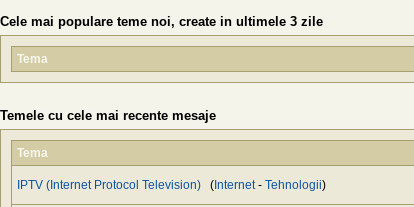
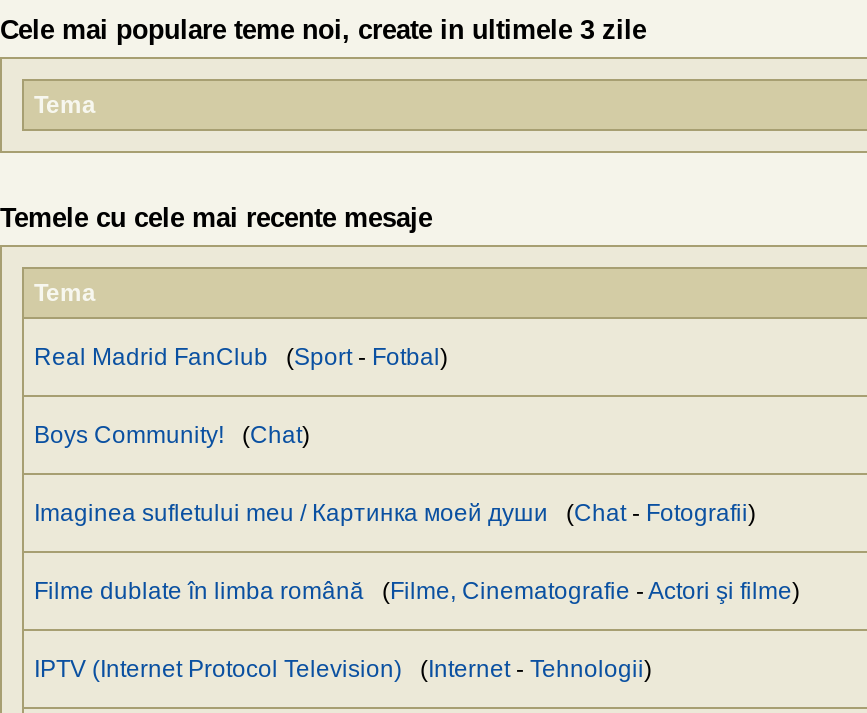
+ Real Madrid FanClub (Sport - Fotbal)
+ Boys Community! (Chat)
+ Imaginea sufletului meu / Картинка моей души (Chat - Fotografii)
+ Filme dublate în limba română (Filme, Cinematografie - Actori şi filme)
